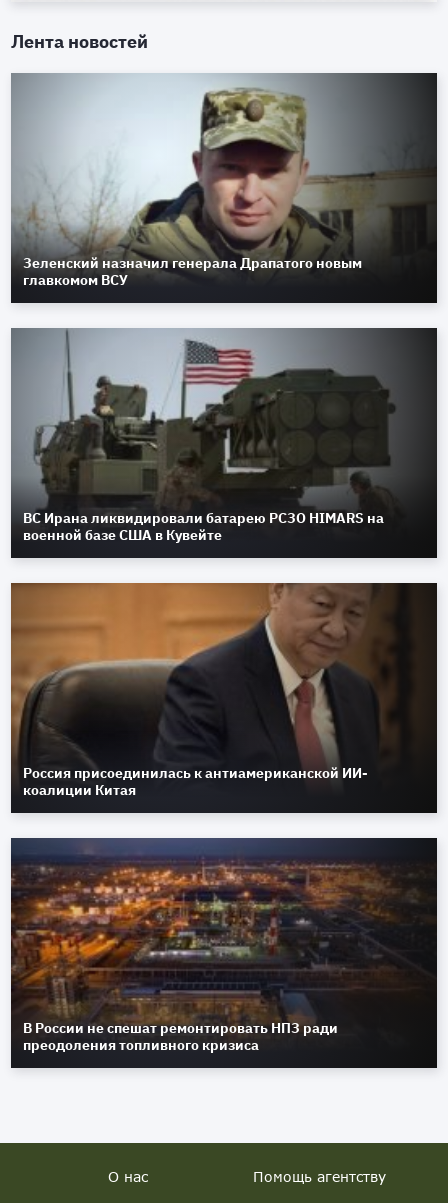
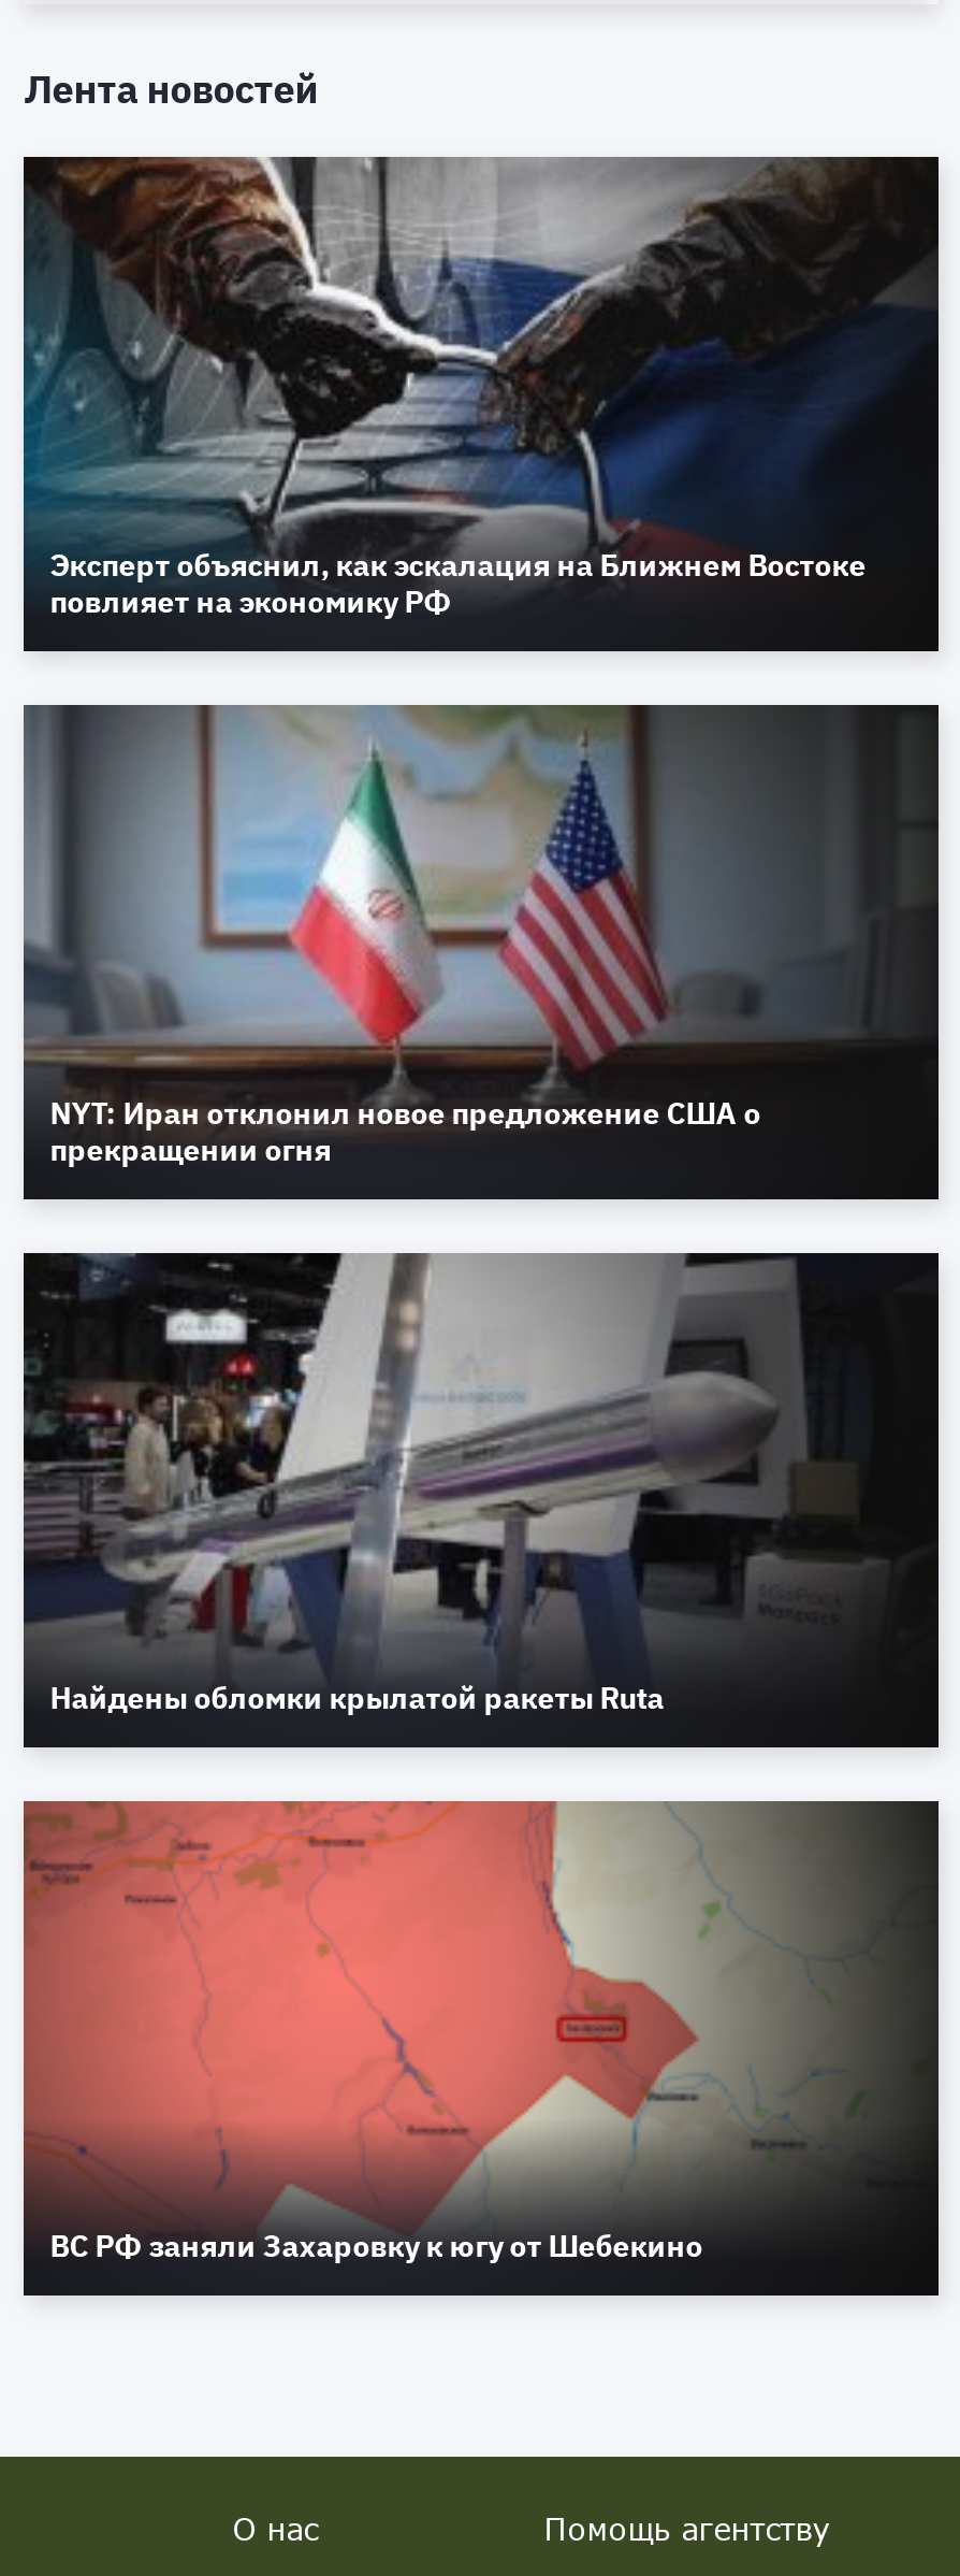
- [image]
- Зеленский назначил генерала Драпатого новым
- главкомом ВСУ
+ [image]
+ Эксперт объяснил, как эскалация на Ближнем Востоке
+ повлияет на экономику РФ

- [image]
- ВС Ирана ликвидировали батарею РСЗО HIMARS на
- военной базе США в Кувейте
+ [image]
+ NYT: Иран отклонил новое предложение США о
+ прекращении огня

- [image]
- Россия присоединилась к антиамериканской ИИ-
- коалиции Китая
+ [image]
+ Найдены обломки крылатой ракеты Ruta

- [image]
- В России не спешат ремонтировать НПЗ ради
- преодоления топливного кризиса
+ [image]
+ ВС РФ заняли Захаровку к югу от Шебекино
